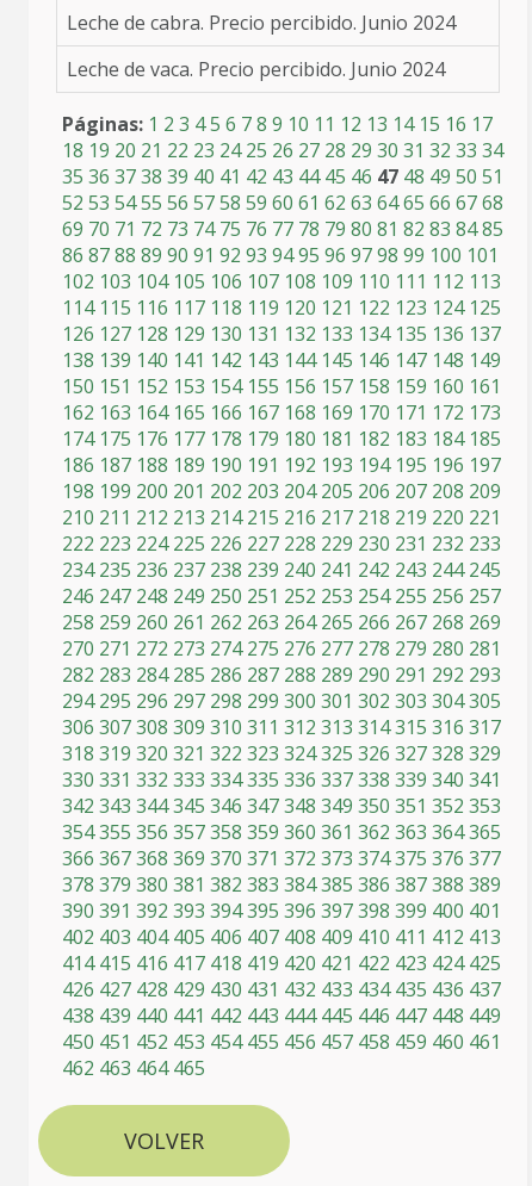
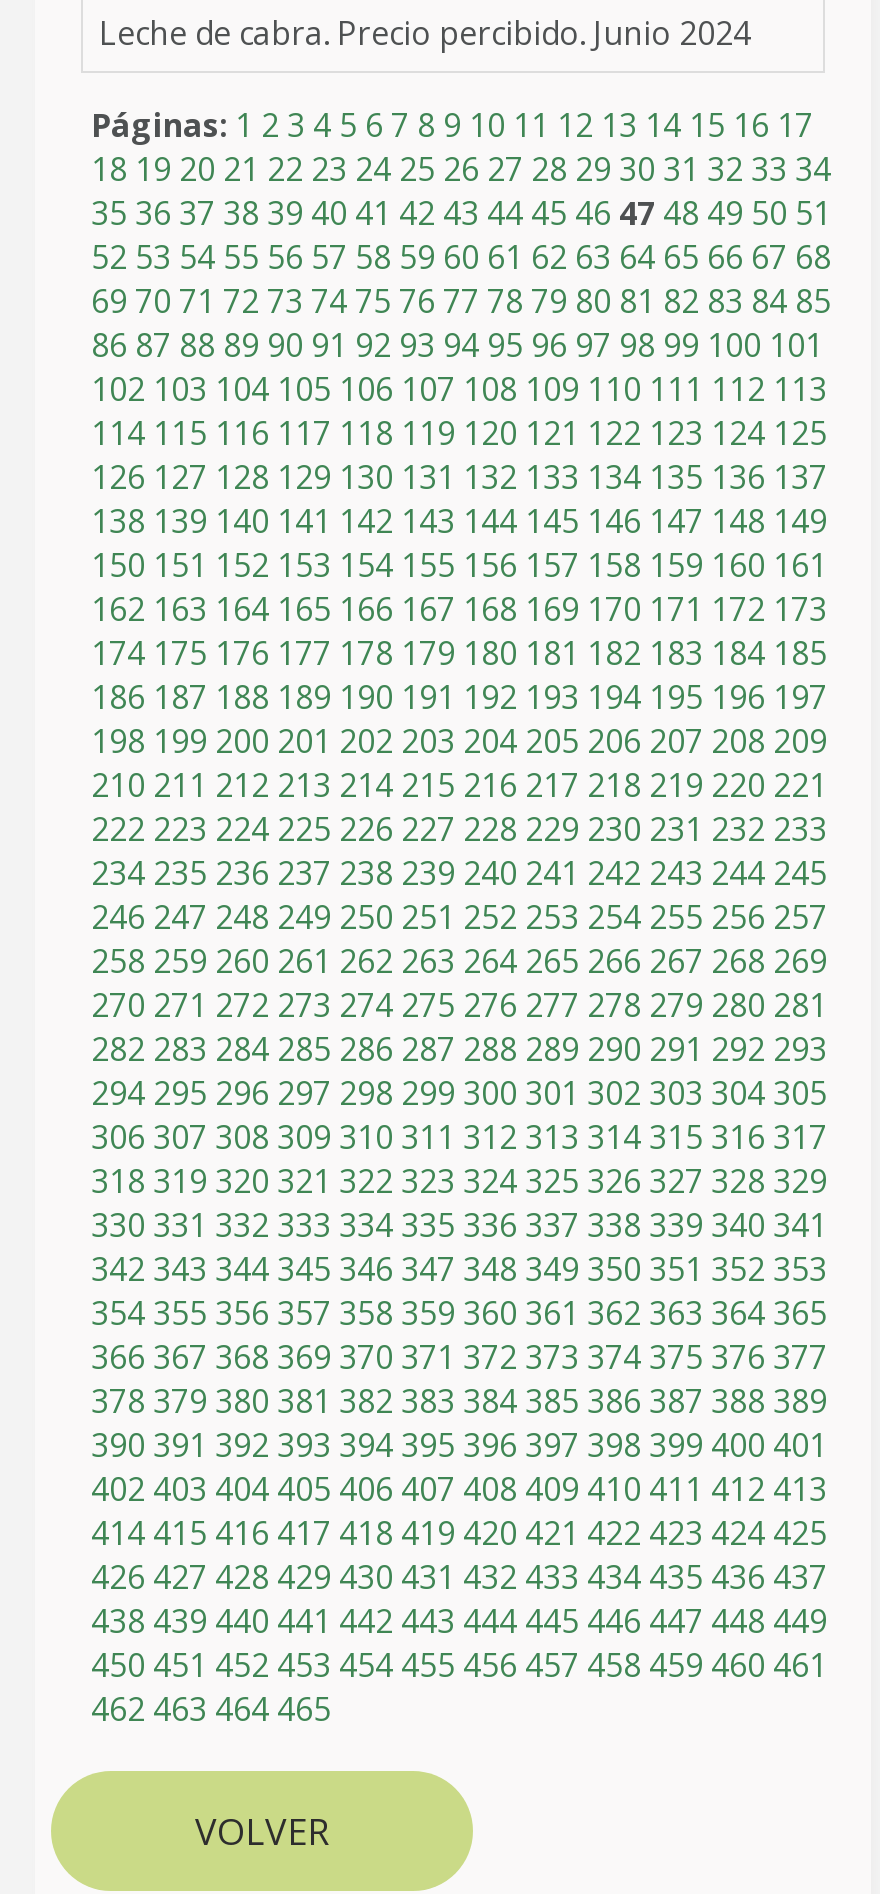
- Leche de vaca. Precio percibido. Junio 2024
